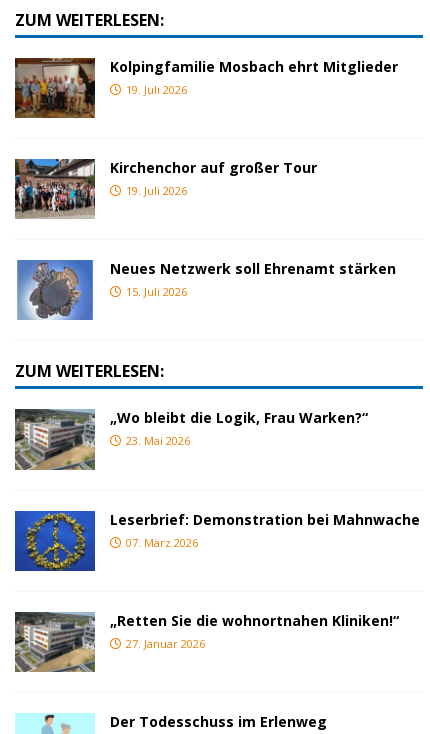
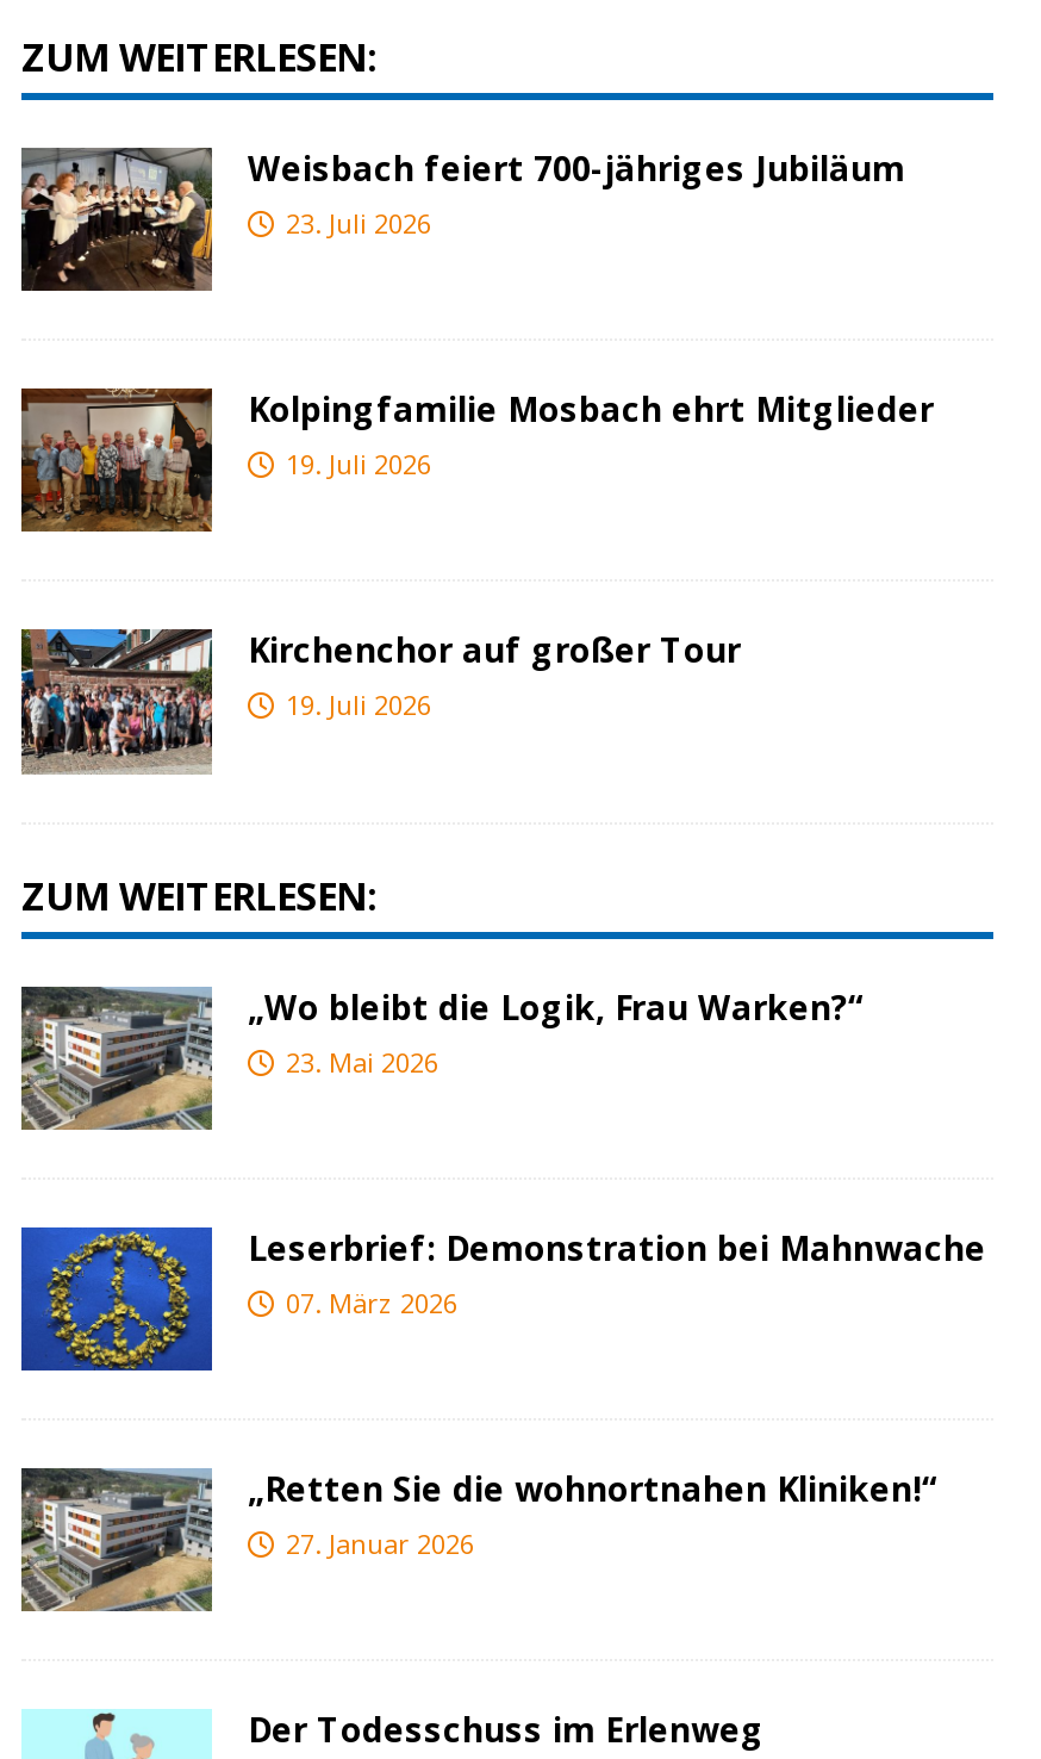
+ [image]
+ Weisbach feiert 700-jähriges Jubiläum
+ 23. Juli 2026

moved down: [image] | Kolpingfamilie Mosbach ehrt Mitglieder | 19. Juli 2026 | Kirchenchor auf großer Tour | 19. Juli 2026

- [image]
- Neues Netzwerk soll Ehrenamt stärken
- 15. Juli 2026
